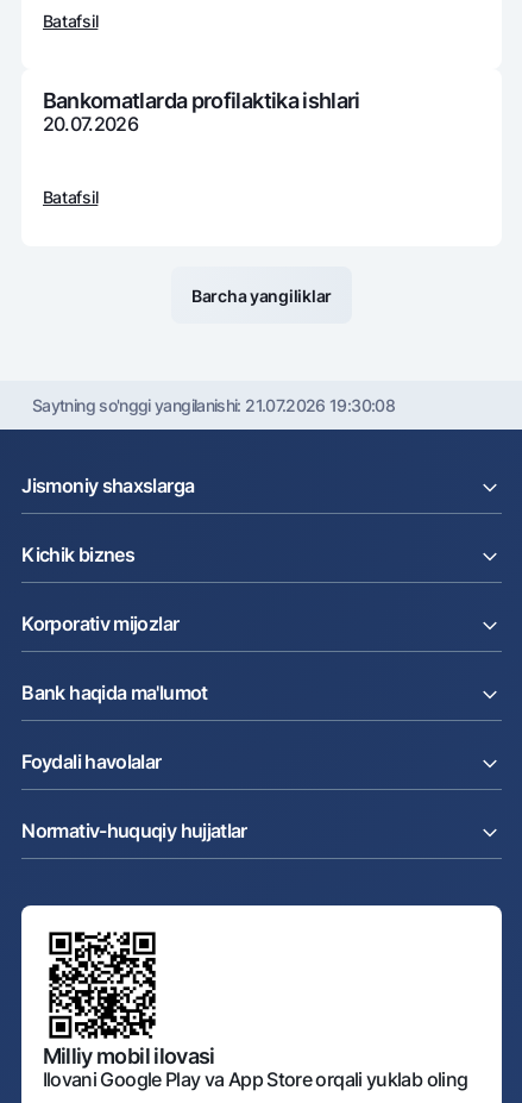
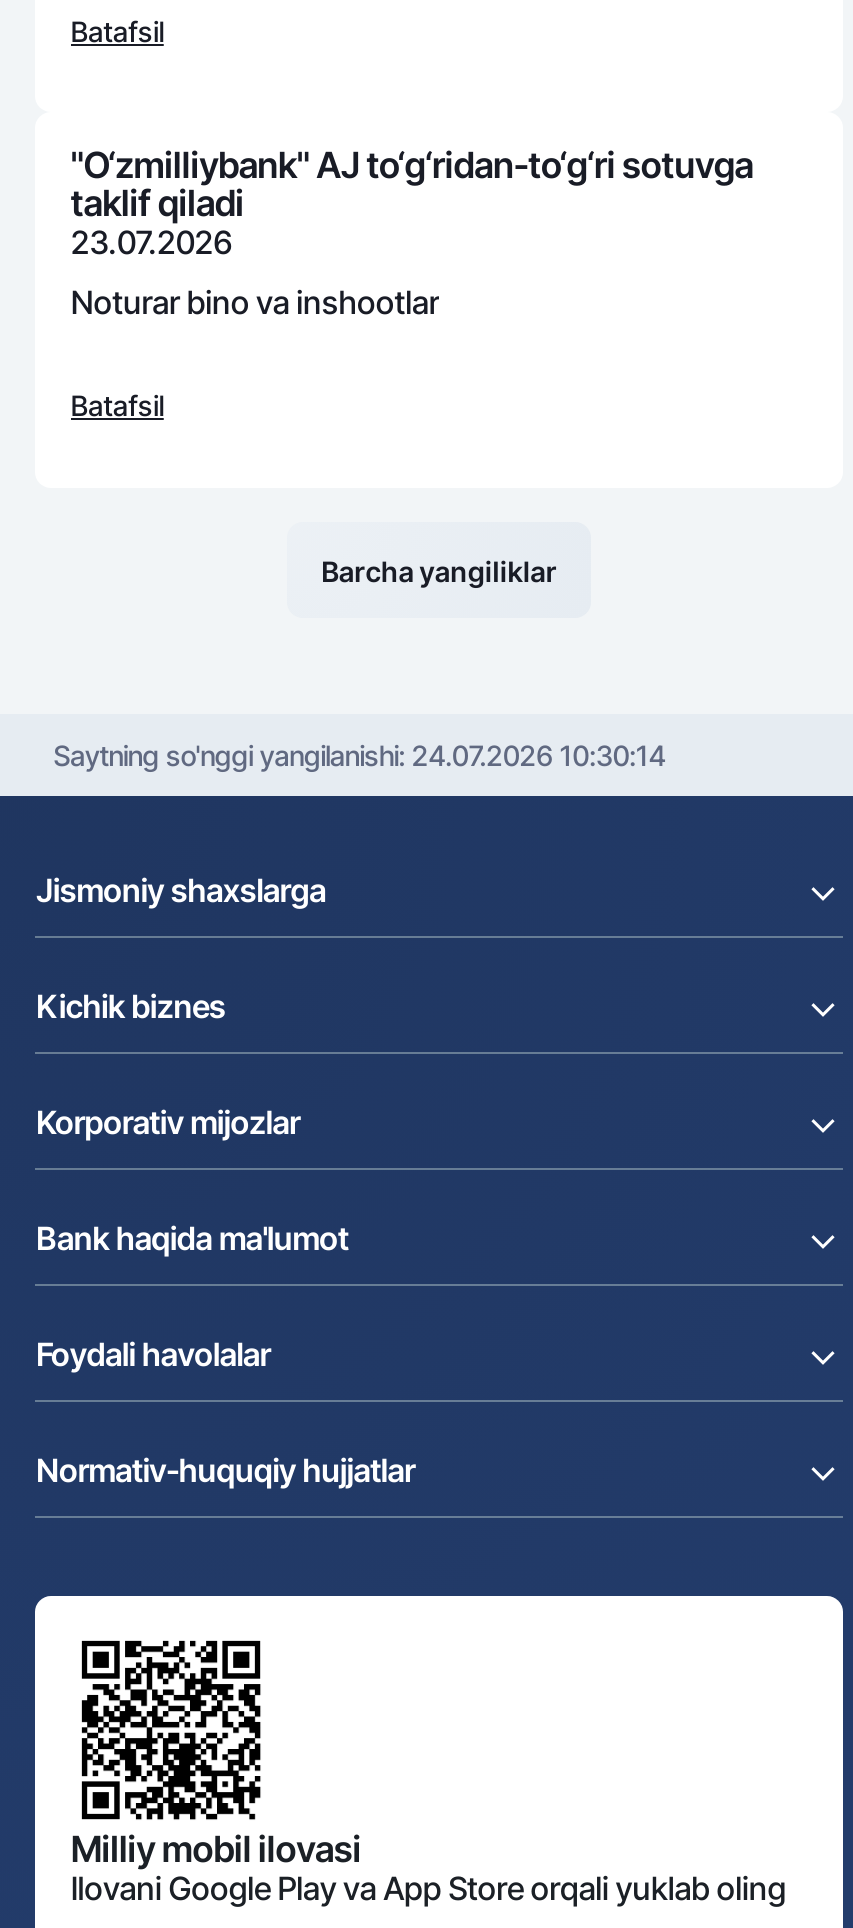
- Bankomatlarda profilaktika ishlari
- 20.07.2026
+ "O‘zmilliybank" AJ to‘g‘ridan-to‘g‘ri sotuvga
+ taklif qiladi
+ 23.07.2026
+ Noturar bino va inshootlar

- Saytning so'nggi yangilanishi: 21.07.2026 19:30:08
+ Saytning so'nggi yangilanishi: 24.07.2026 10:30:14
